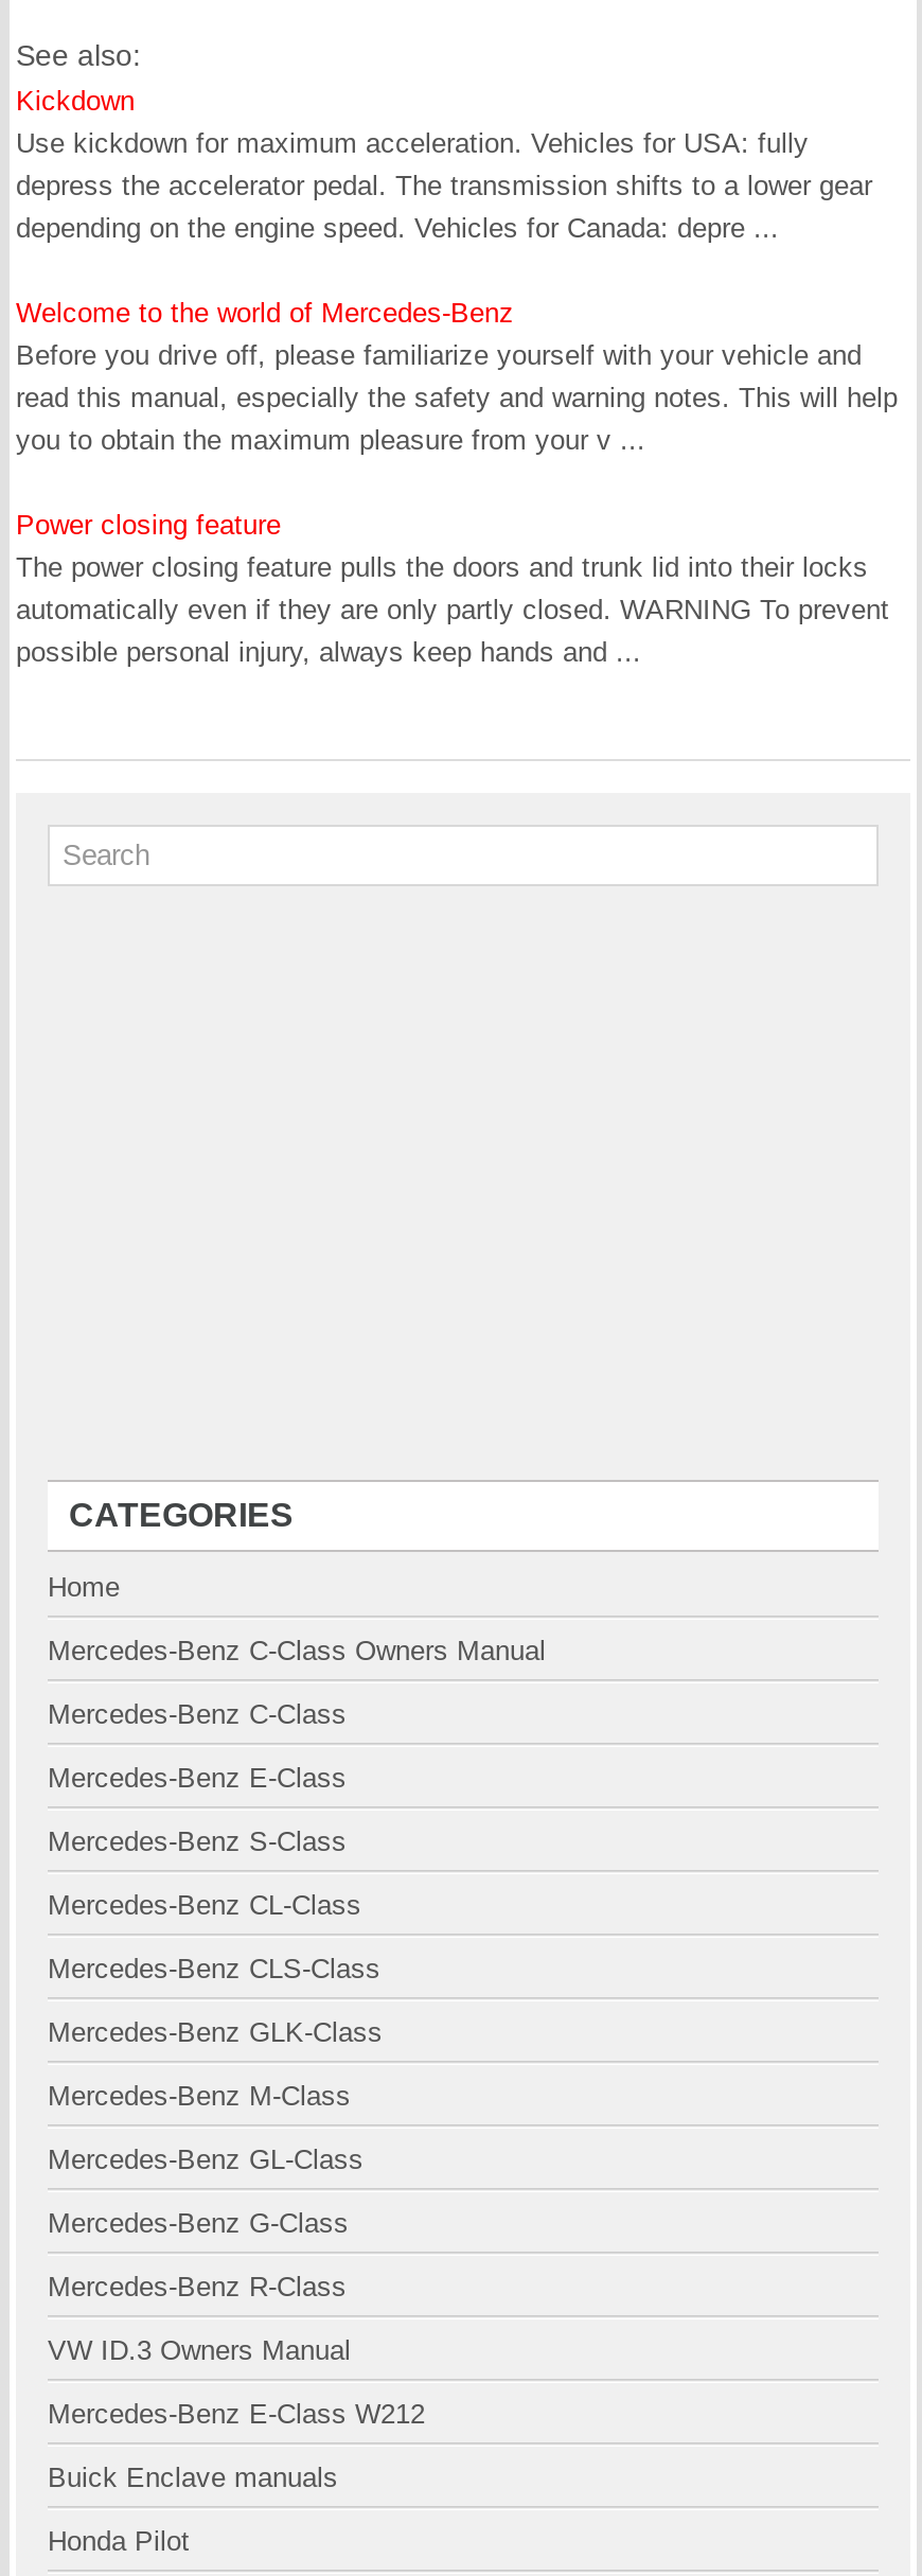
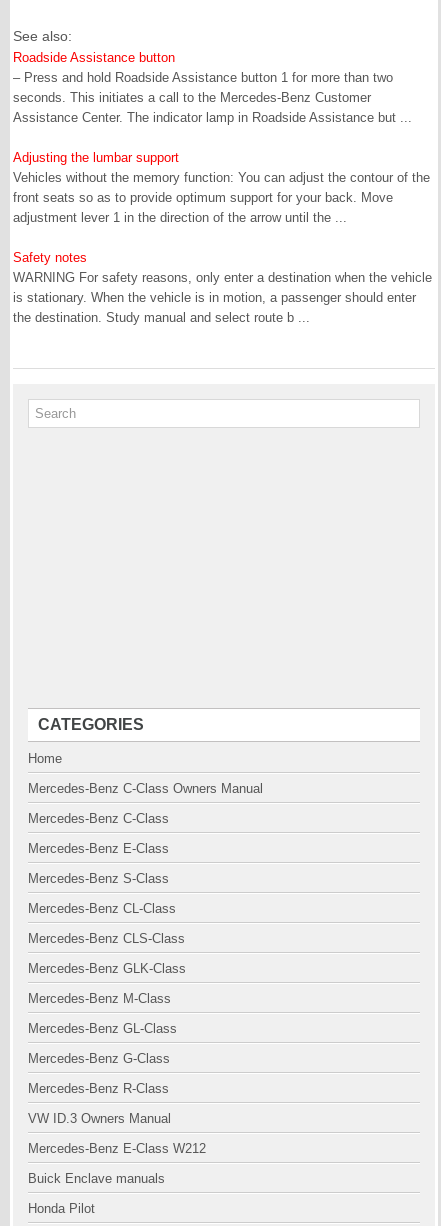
- Kickdown
- Use kickdown for maximum acceleration. Vehicles for USA: fully
- depress the accelerator pedal. The transmission shifts to a lower gear
- depending on the engine speed. Vehicles for Canada: depre ...
+ Roadside Assistance button
+ – Press and hold Roadside Assistance button 1 for more than two
+ seconds. This initiates a call to the Mercedes-Benz Customer
+ Assistance Center. The indicator lamp in Roadside Assistance but ...

- Welcome to the world of Mercedes-Benz
- Before you drive off, please familiarize yourself with your vehicle and
- read this manual, especially the safety and warning notes. This will help
- you to obtain the maximum pleasure from your v ...
+ Adjusting the lumbar support
+ Vehicles without the memory function: You can adjust the contour of the
+ front seats so as to provide optimum support for your back. Move
+ adjustment lever 1 in the direction of the arrow until the ...

- Power closing feature
- The power closing feature pulls the doors and trunk lid into their locks
- automatically even if they are only partly closed. WARNING To prevent
- possible personal injury, always keep hands and ...
+ Safety notes
+ WARNING For safety reasons, only enter a destination when the vehicle
+ is stationary. When the vehicle is in motion, a passenger should enter
+ the destination. Study manual and select route b ...
